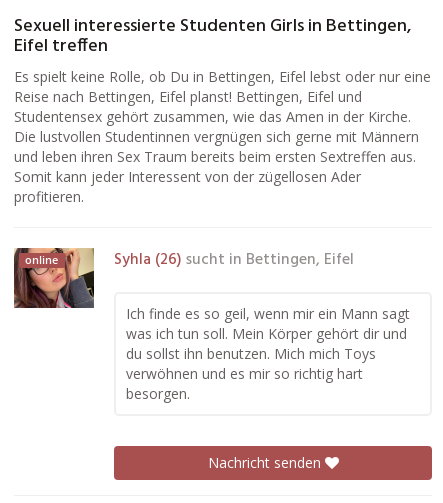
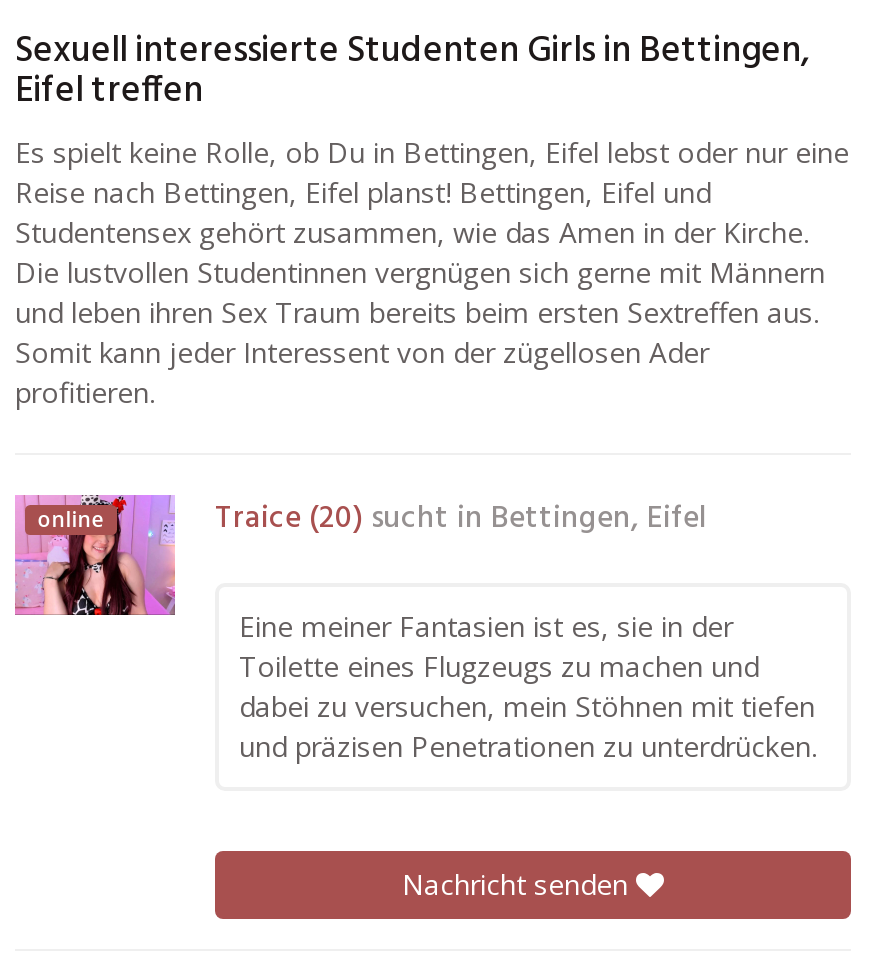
- [image]
- Syhla (26) sucht in Bettingen, Eifel
+ [image]
+ Traice (20) sucht in Bettingen, Eifel

- Ich finde es so geil, wenn mir ein Mann sagt
- was ich tun soll. Mein Körper gehört dir und
- du sollst ihn benutzen. Mich mich Toys
- verwöhnen und es mir so richtig hart
- besorgen.
+ Eine meiner Fantasien ist es, sie in der
+ Toilette eines Flugzeugs zu machen und
+ dabei zu versuchen, mein Stöhnen mit tiefen
+ und präzisen Penetrationen zu unterdrücken.
